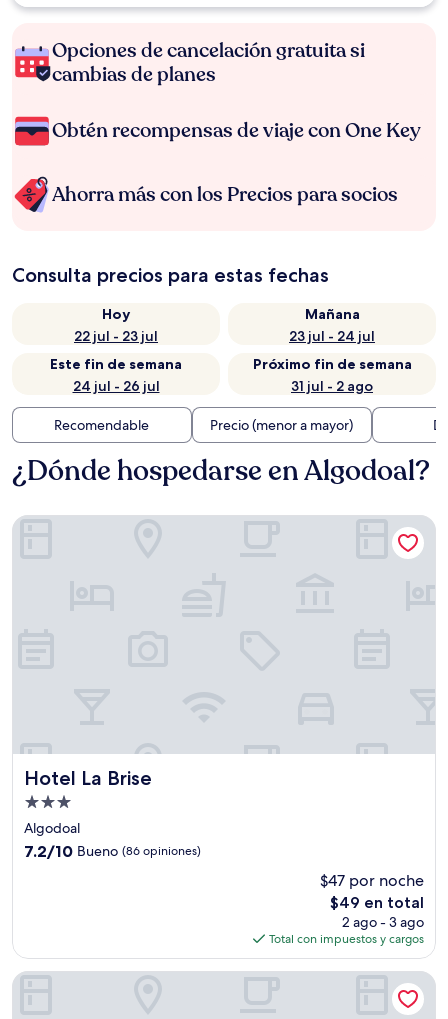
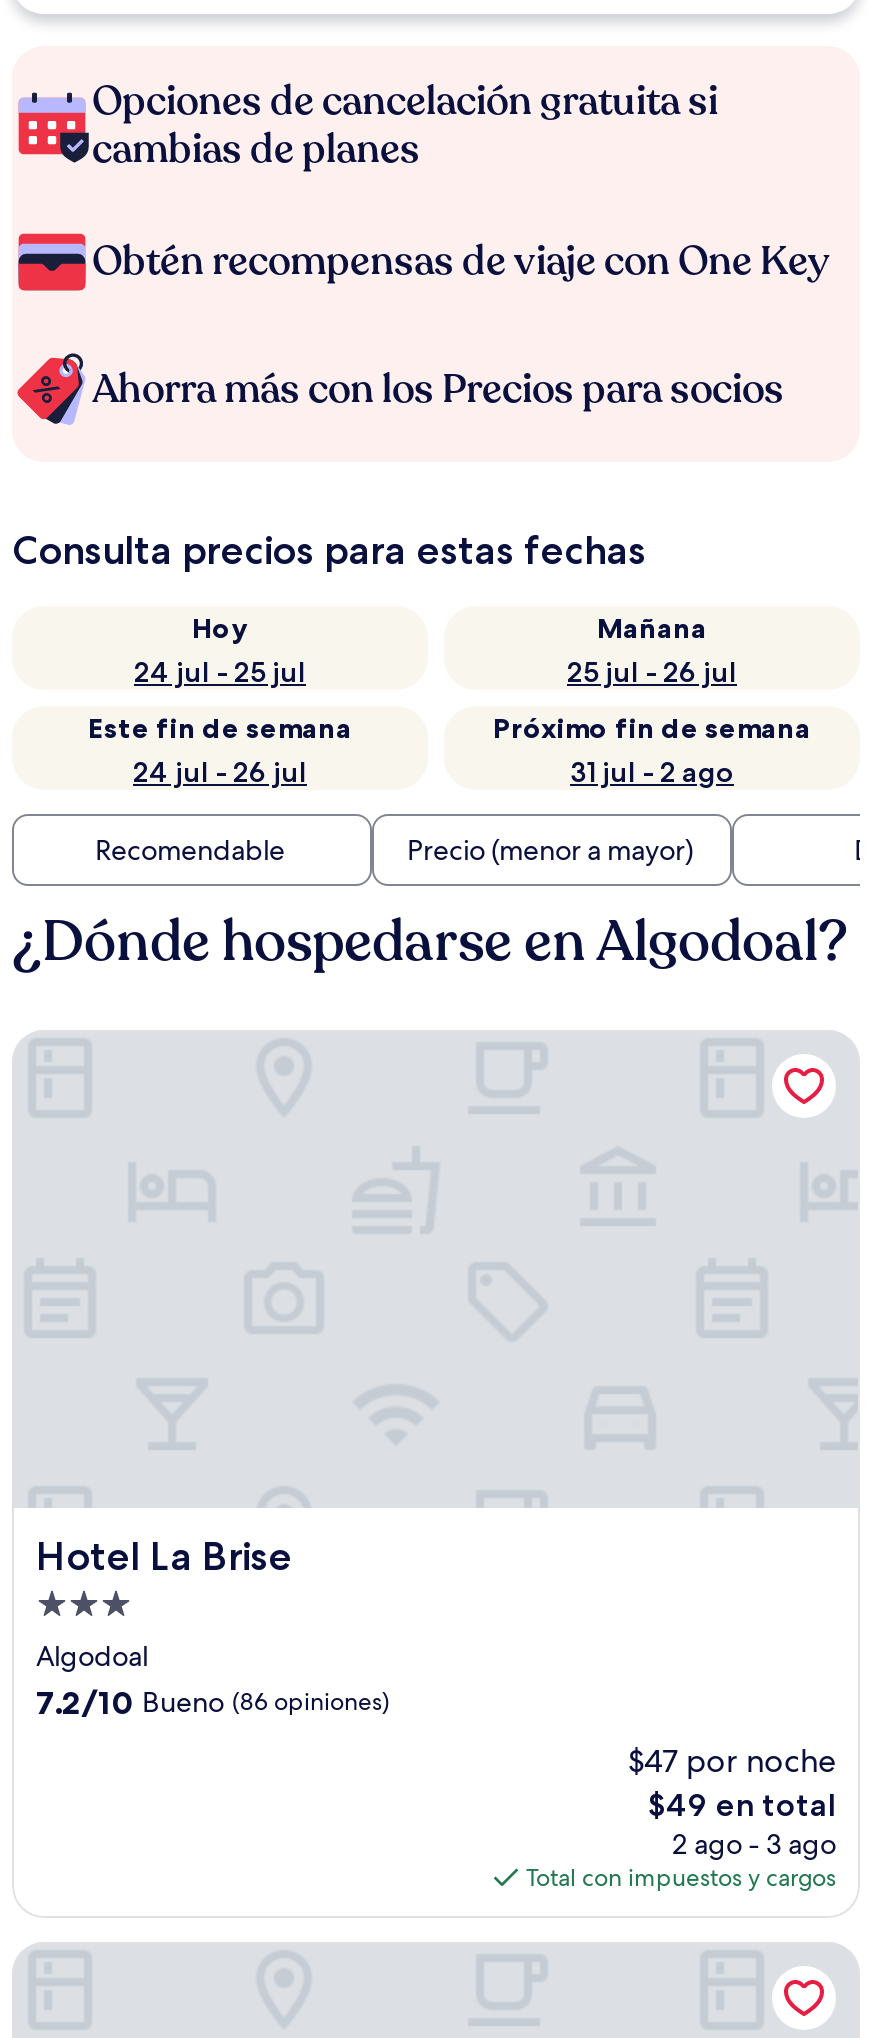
- 22 jul - 23 jul
+ 24 jul - 25 jul

- 23 jul - 24 jul
+ 25 jul - 26 jul
